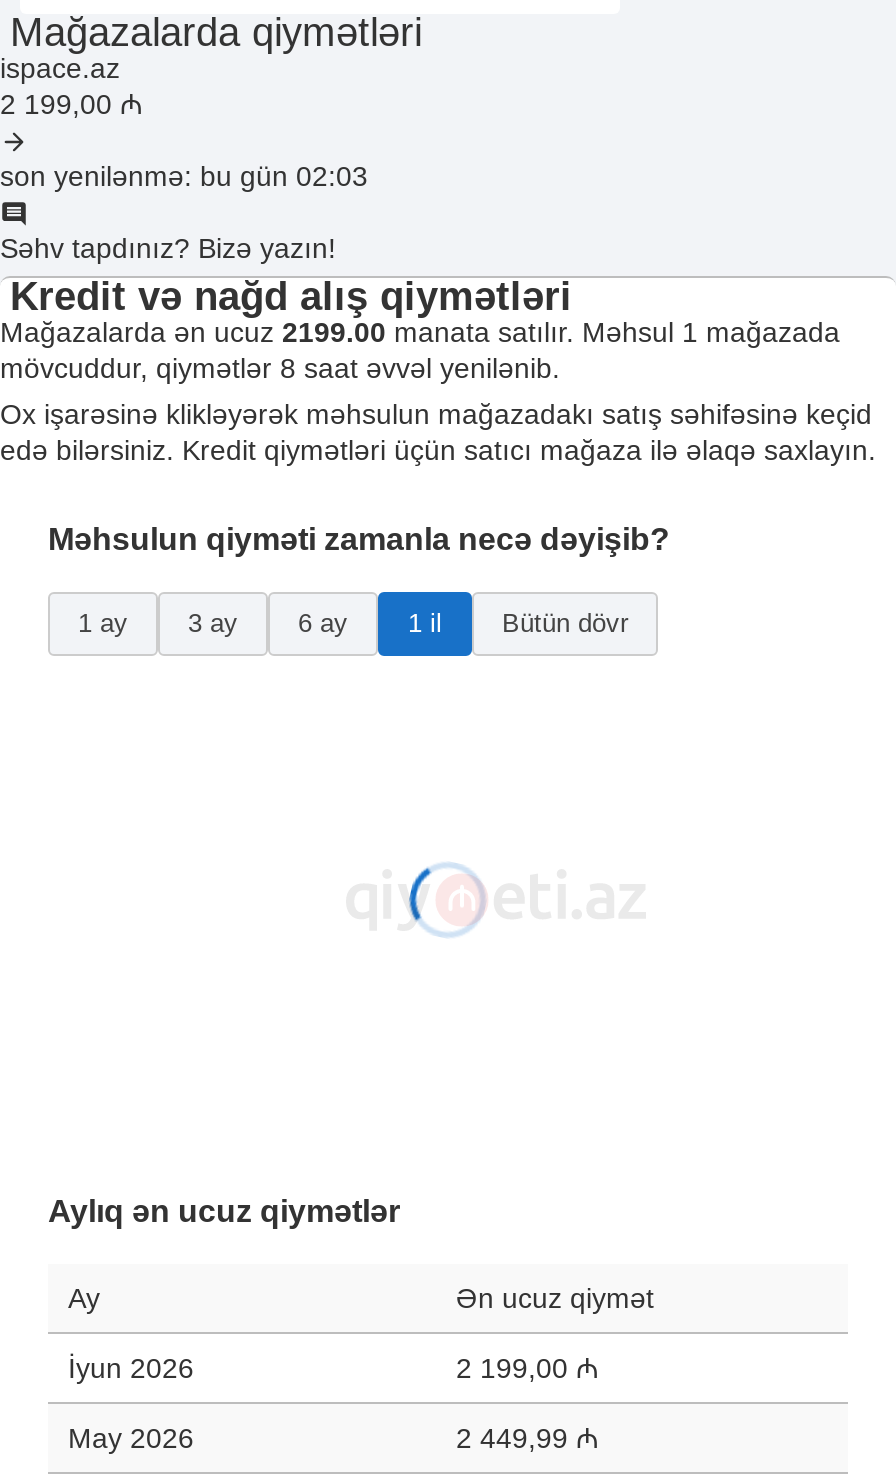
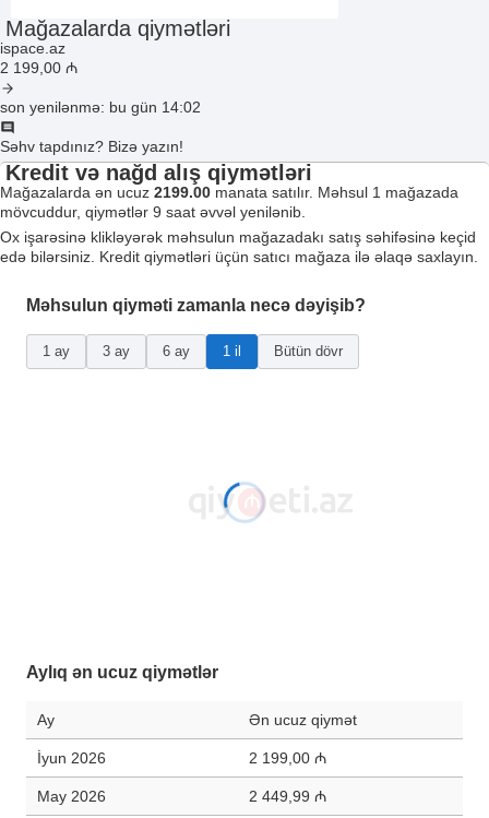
- son yenilənmə: bu gün 02:03
+ son yenilənmə: bu gün 14:02

- mövcuddur, qiymətlər 8 saat əvvəl yenilənib.
+ mövcuddur, qiymətlər 9 saat əvvəl yenilənib.
